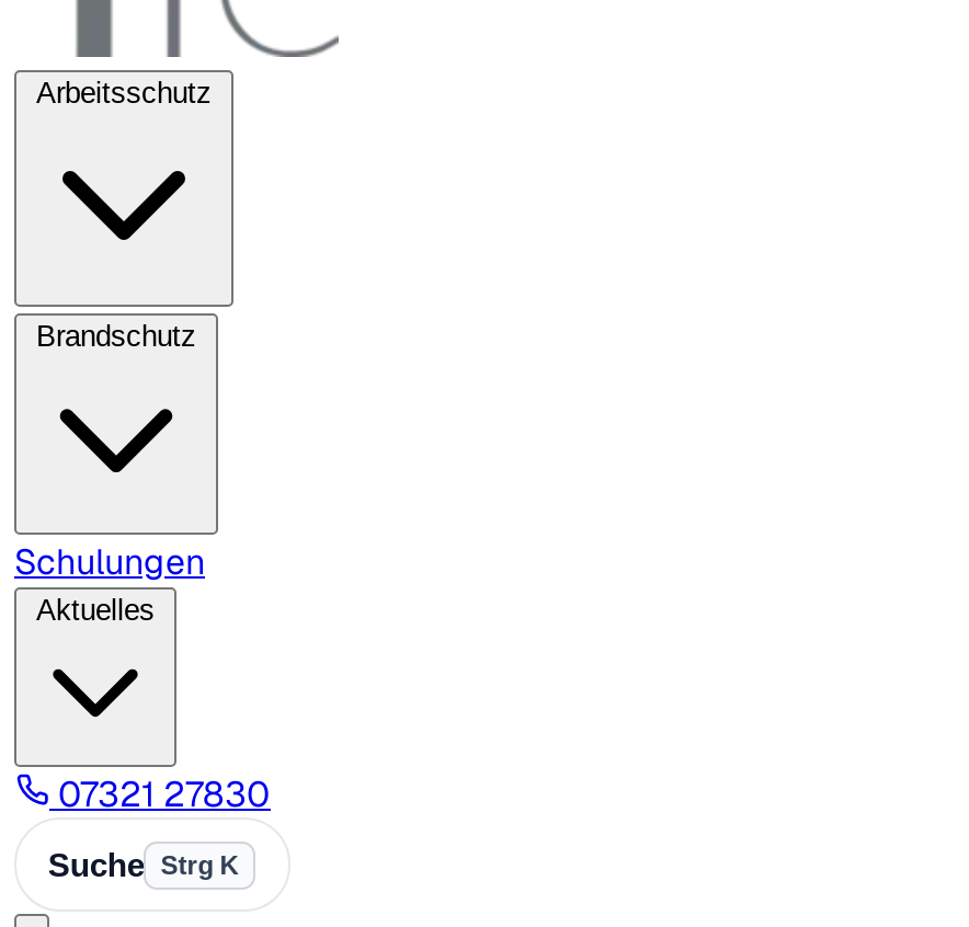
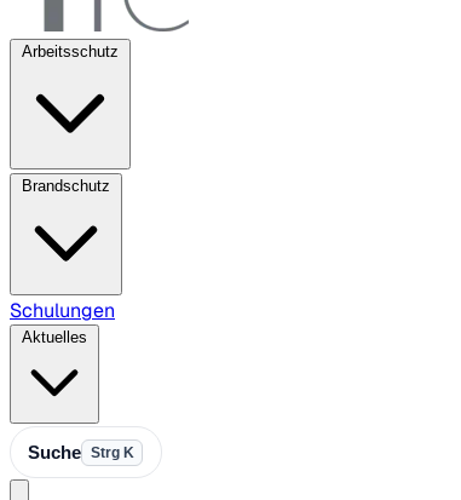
- 07321 27830
